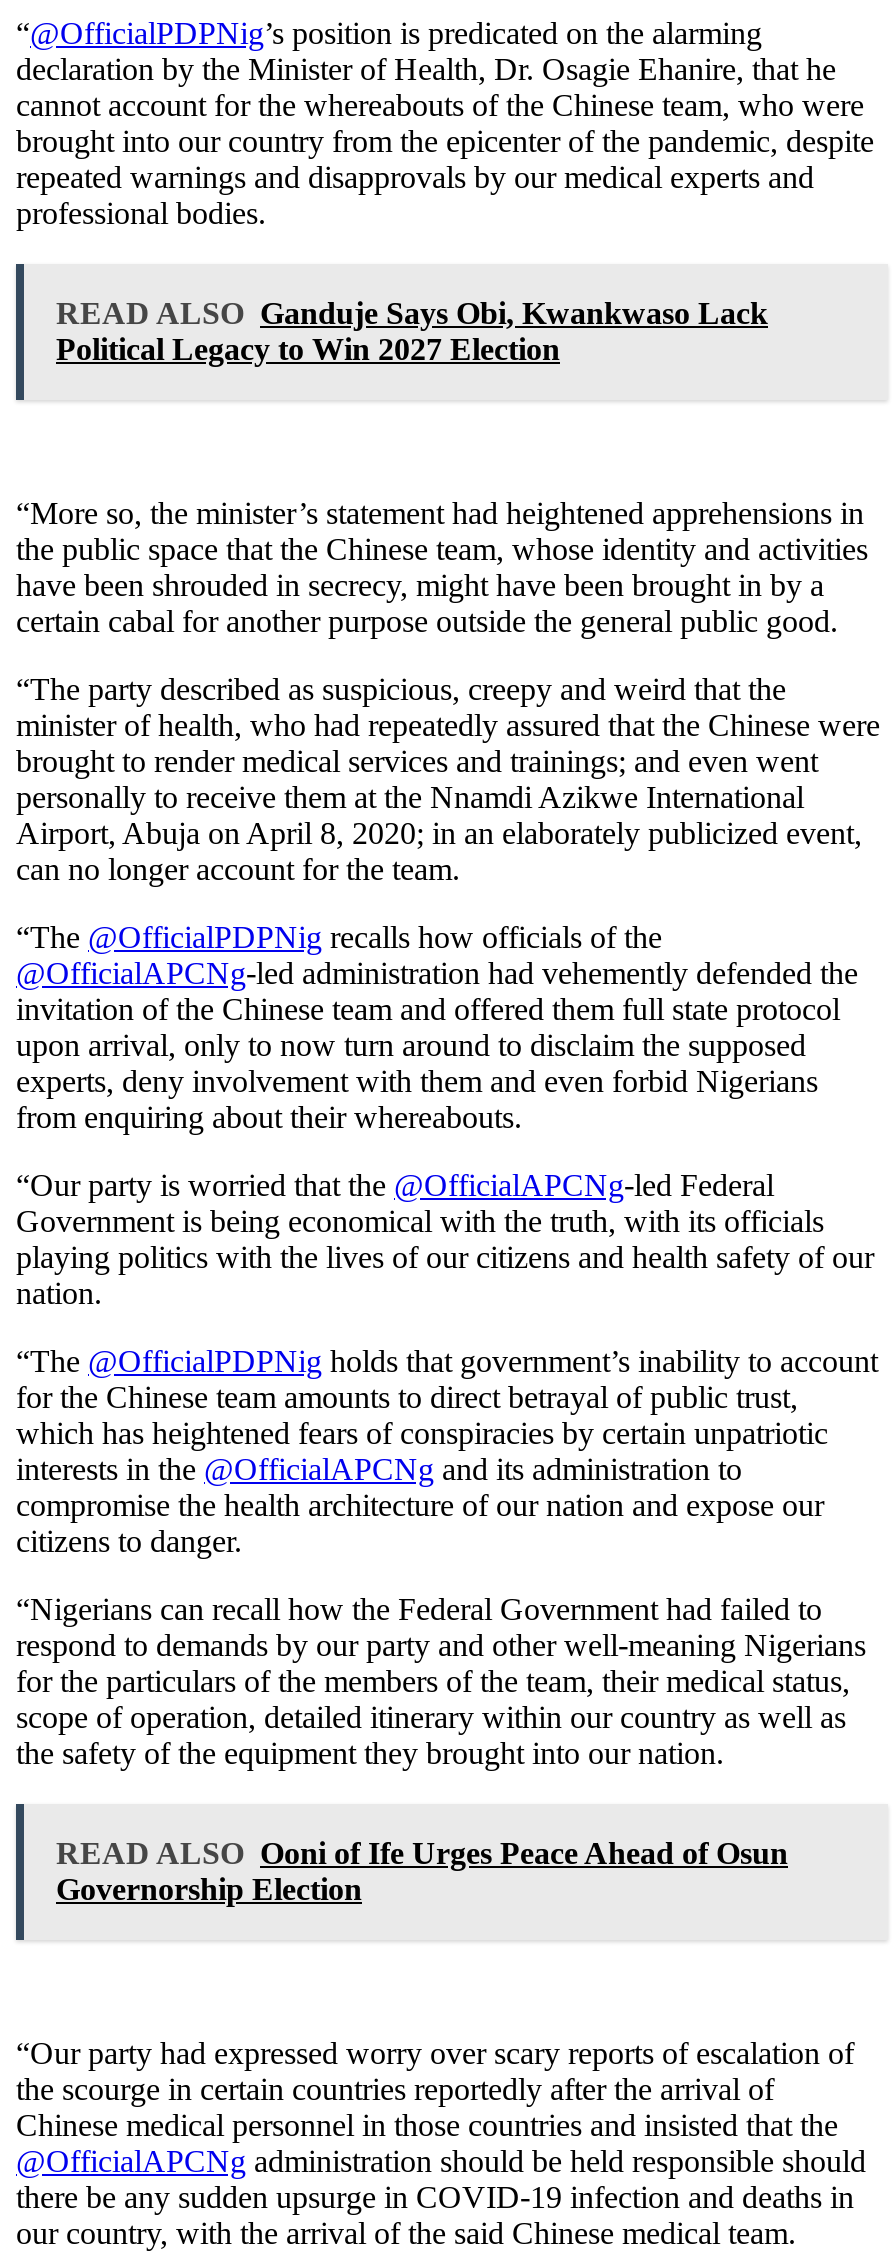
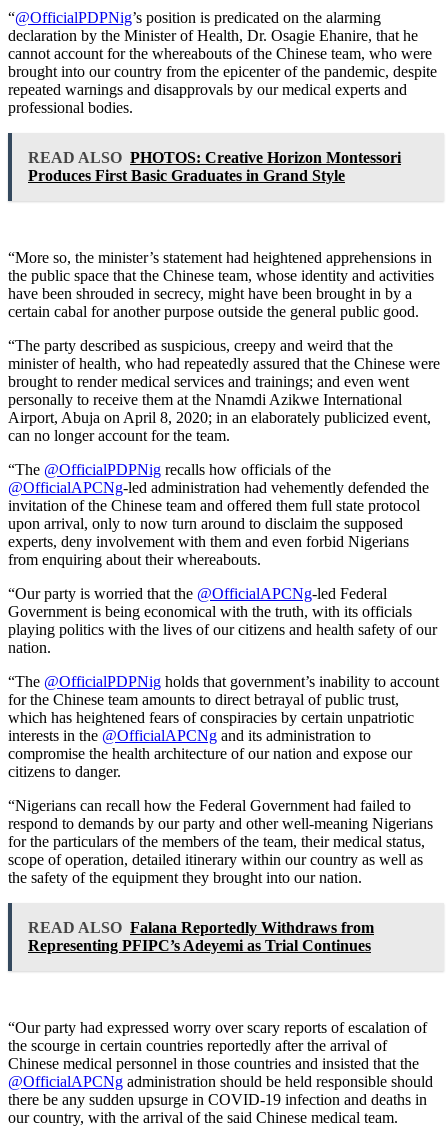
- READ ALSO Ganduje Says Obi, Kwankwaso Lack
- Political Legacy to Win 2027 Election
+ READ ALSO PHOTOS: Creative Horizon Montessori
+ Produces First Basic Graduates in Grand Style

- READ ALSO Ooni of Ife Urges Peace Ahead of Osun
- Governorship Election
+ READ ALSO Falana Reportedly Withdraws from
+ Representing PFIPC’s Adeyemi as Trial Continues
